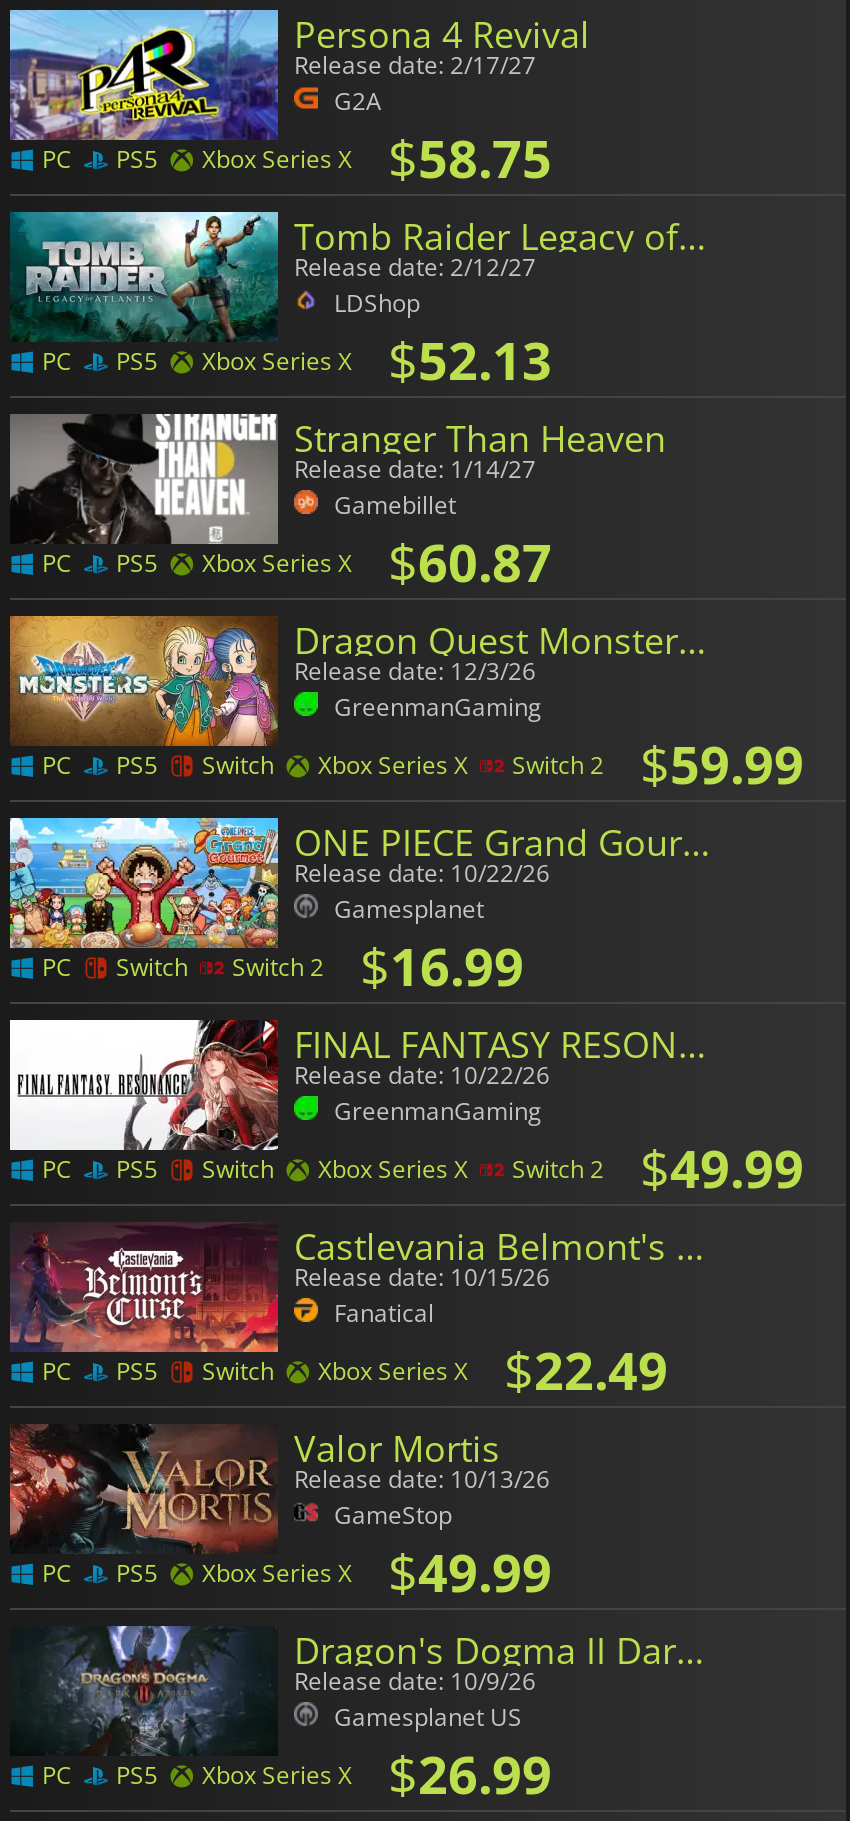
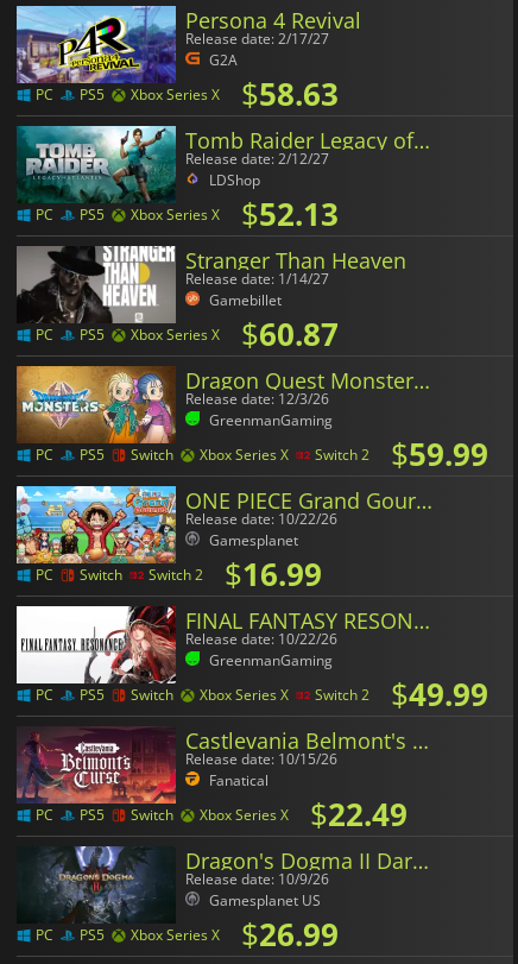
- PC PS5 Xbox Series X $58.75
+ PC PS5 Xbox Series X $58.63

- [image]
- Valor Mortis
- Release date: 10/13/26
- GameStop
- PC
- PS5
- Xbox Series X
- $49.99
